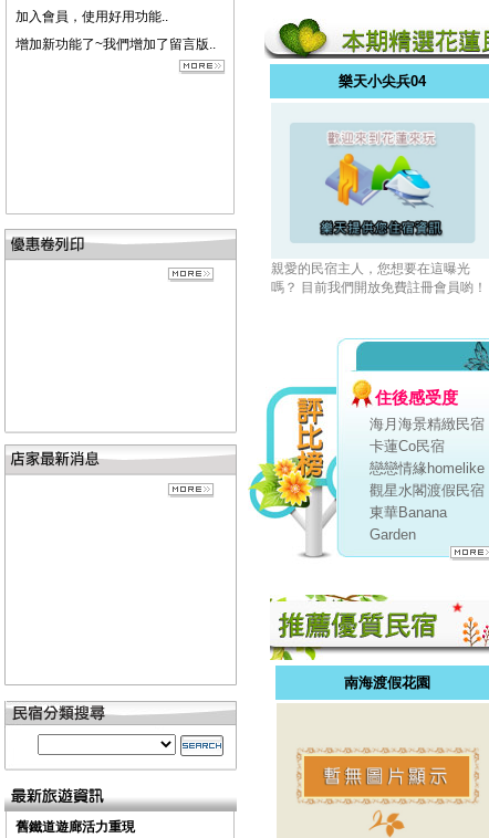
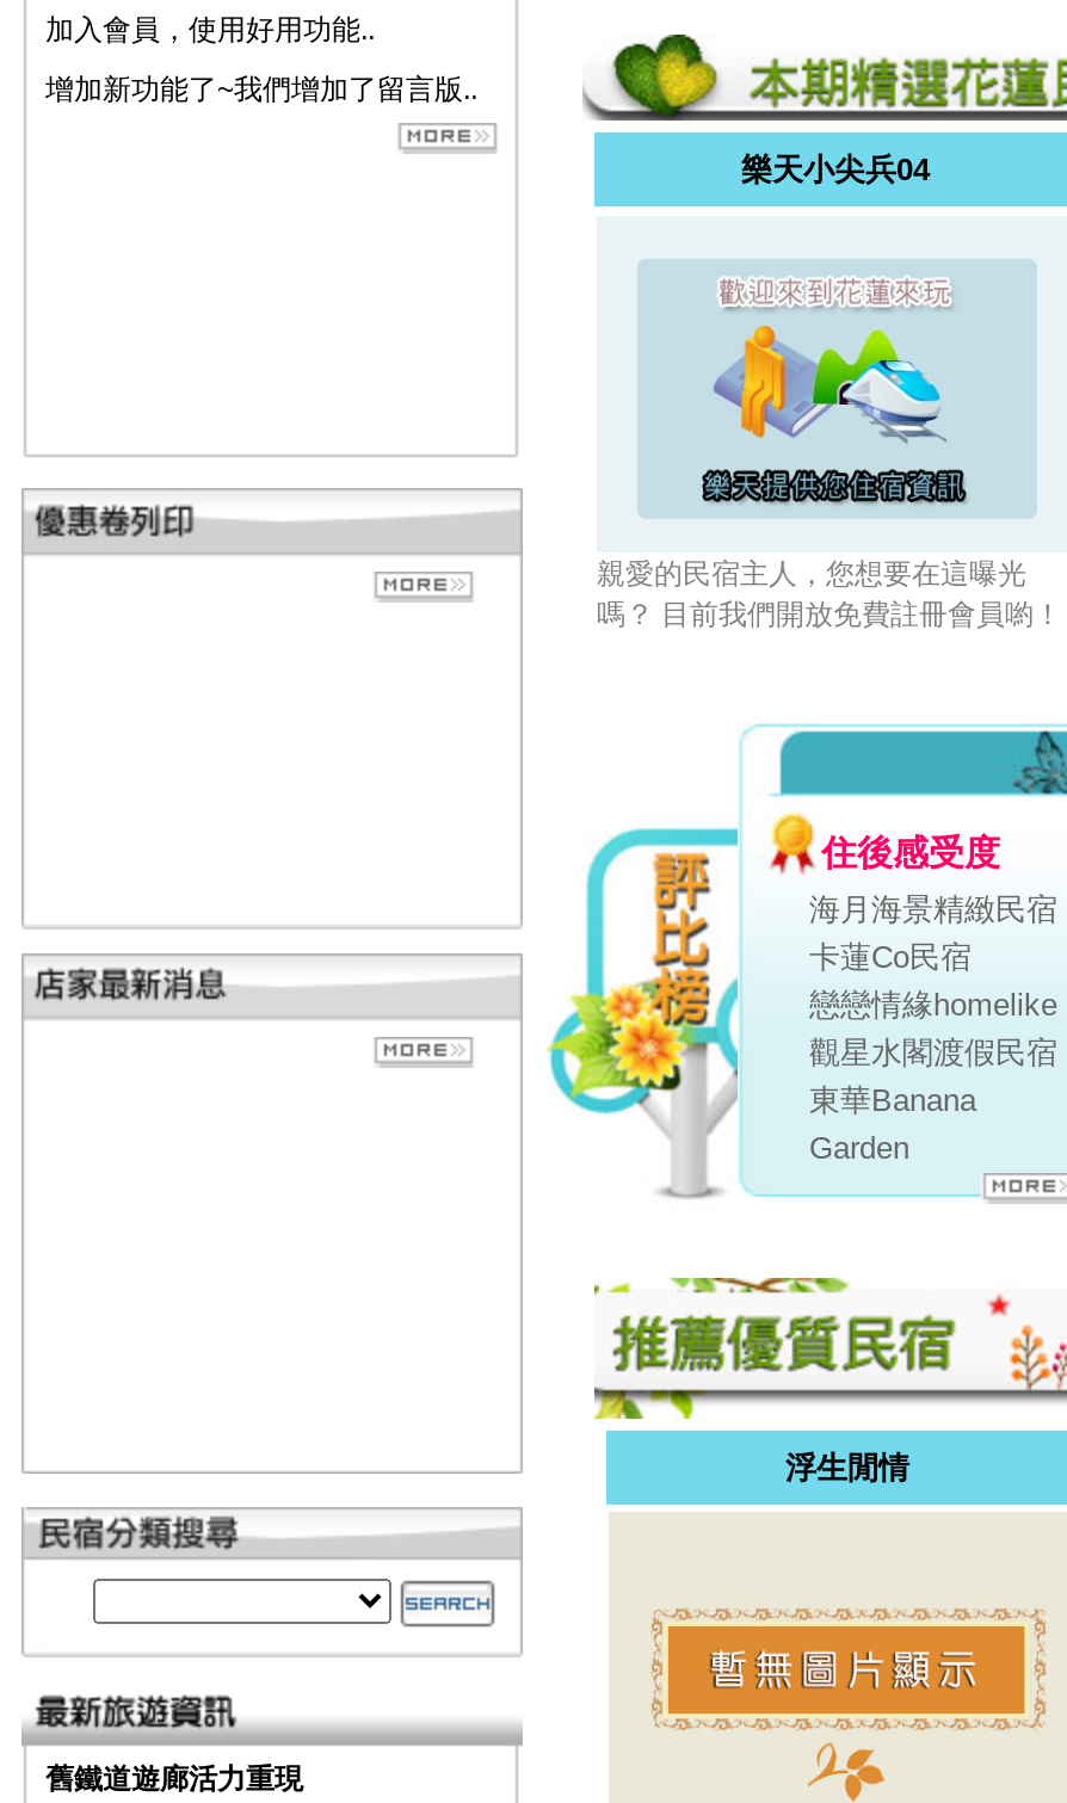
- 南海渡假花園
+ 浮生閒情
